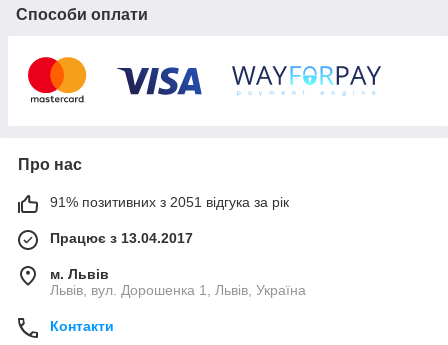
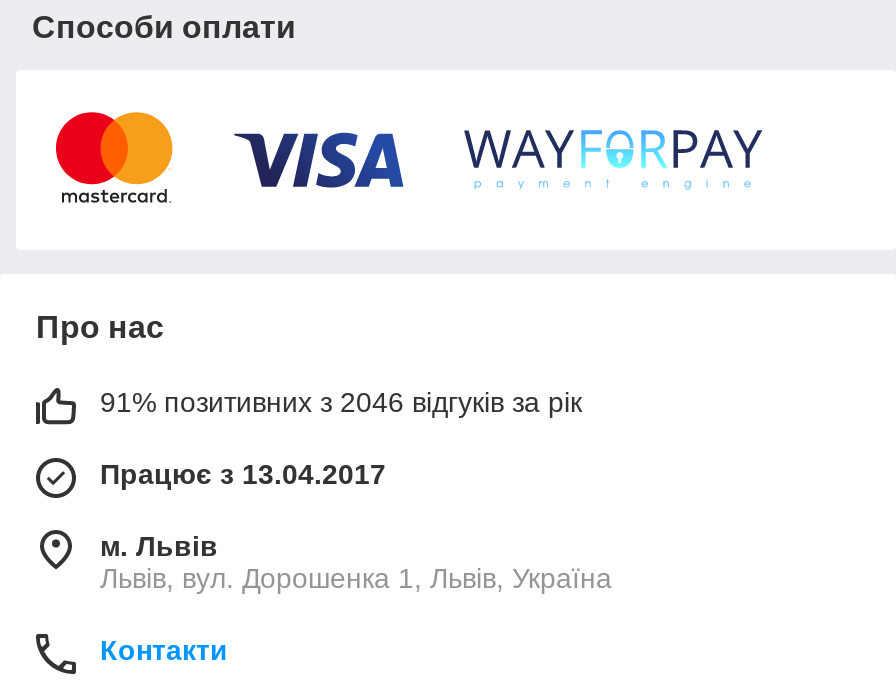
- 91% позитивних з 2051 відгука за рік
+ 91% позитивних з 2046 відгуків за рік
